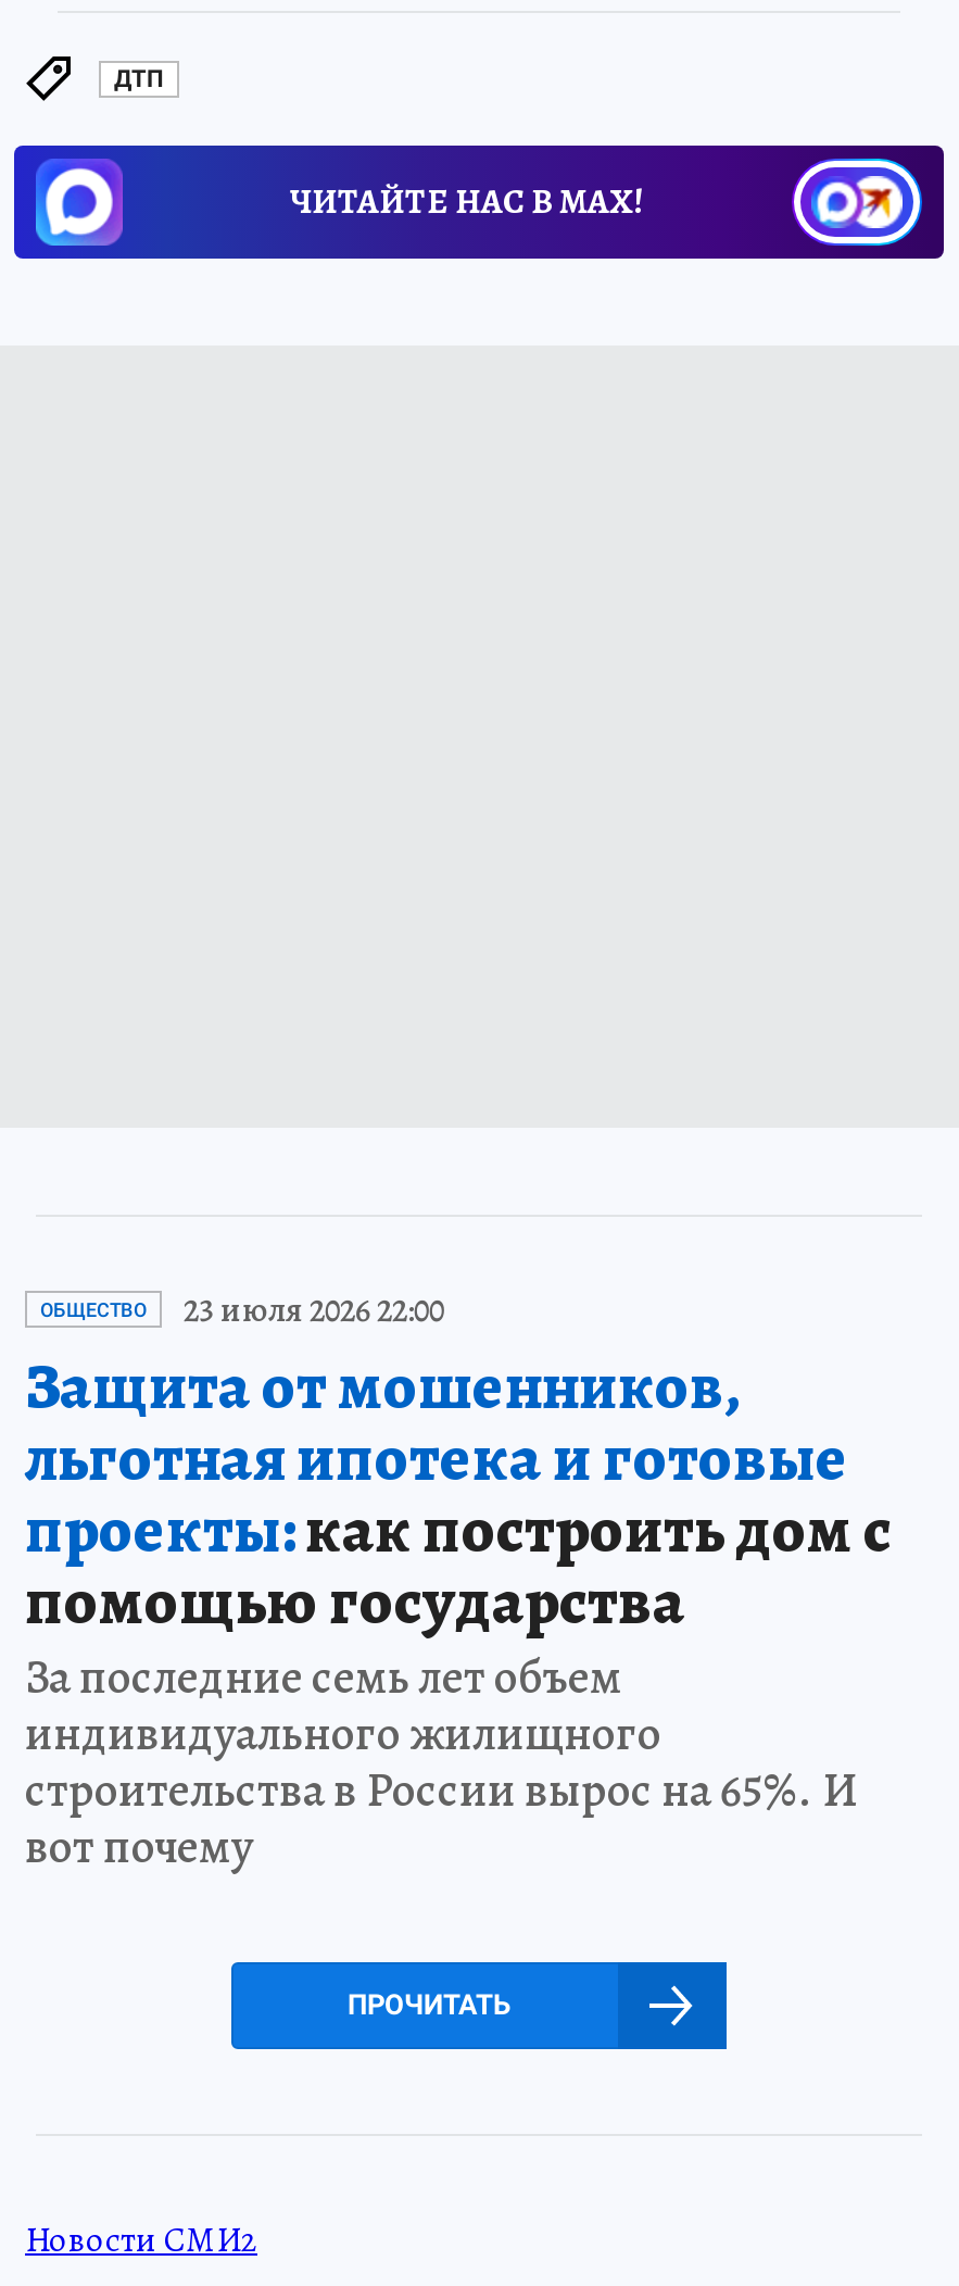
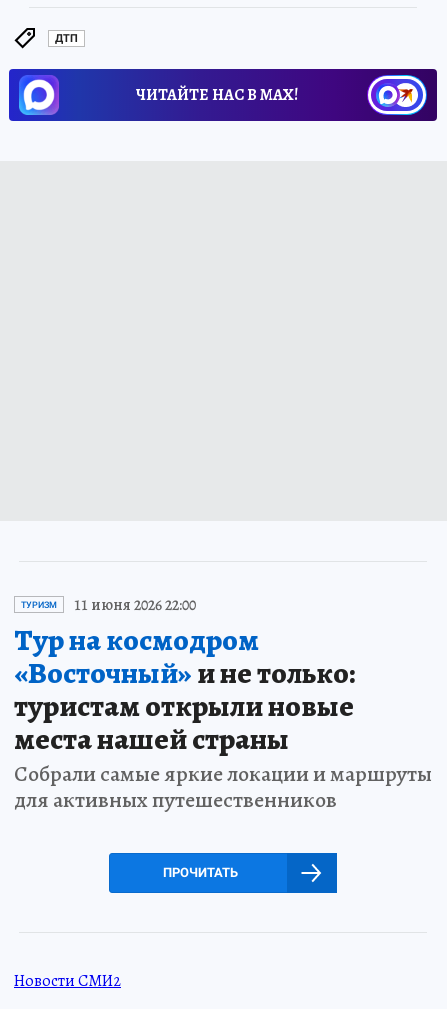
- ОБЩЕСТВО
- 23 июля 2026 22:00
- Защита от мошенников,
- льготная ипотека и готовые
- проекты:как построить дом с
- помощью государства
- За последние семь лет объем
- индивидуального жилищного
- строительства в России вырос на 65%. И
- вот почему
+ ТУРИЗМ
+ 11 июня 2026 22:00
+ Тур на космодром
+ «Восточный»и не только:
+ туристам открыли новые
+ места нашей страны
+ Собрали самые яркие локации и маршруты
+ для активных путешественников
